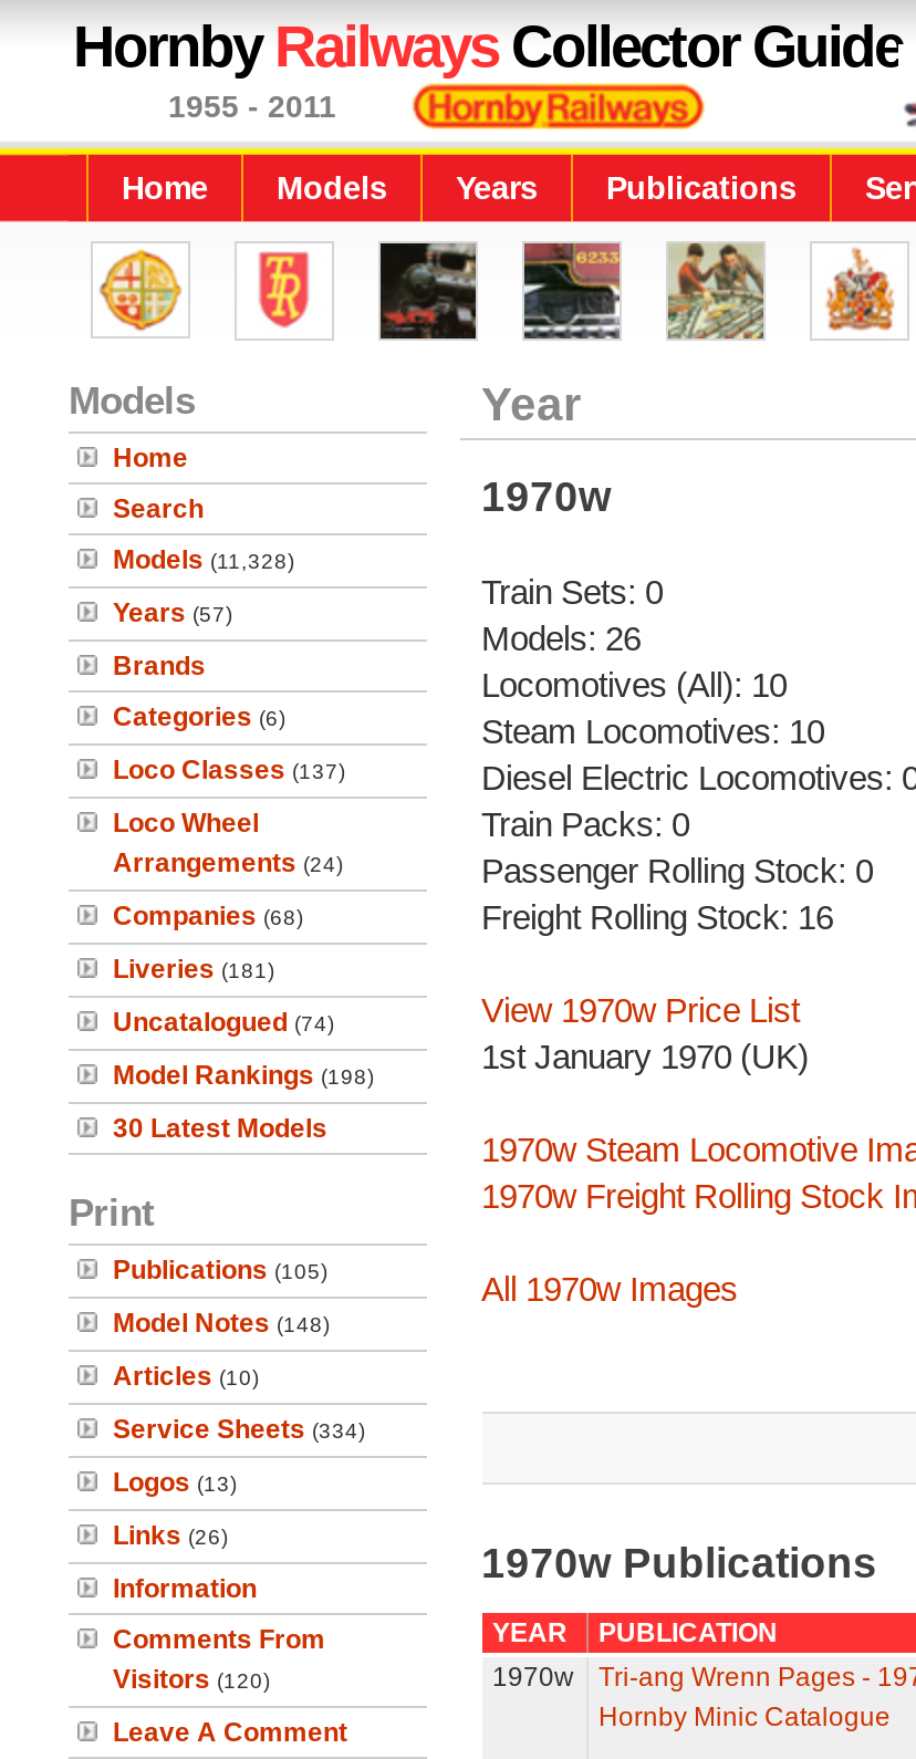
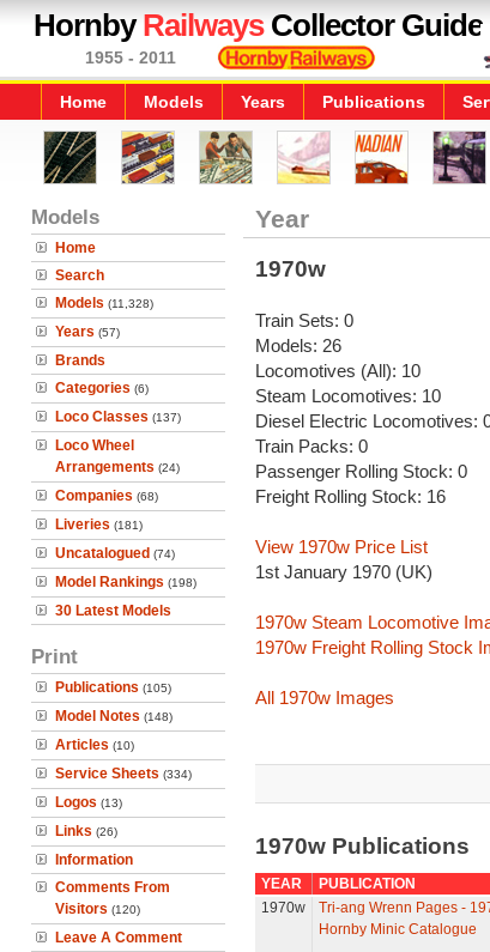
- [image]
+ [image]

- [image]
+ [image]

- [image]
+ [image]

- [image]
+ [image]

- [image]
+ [image]

- [image]
+ [image]
